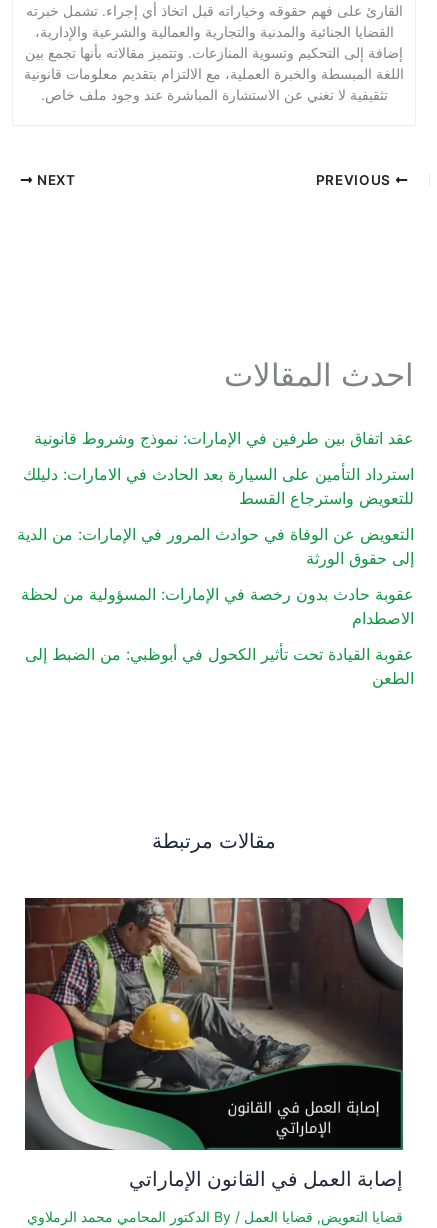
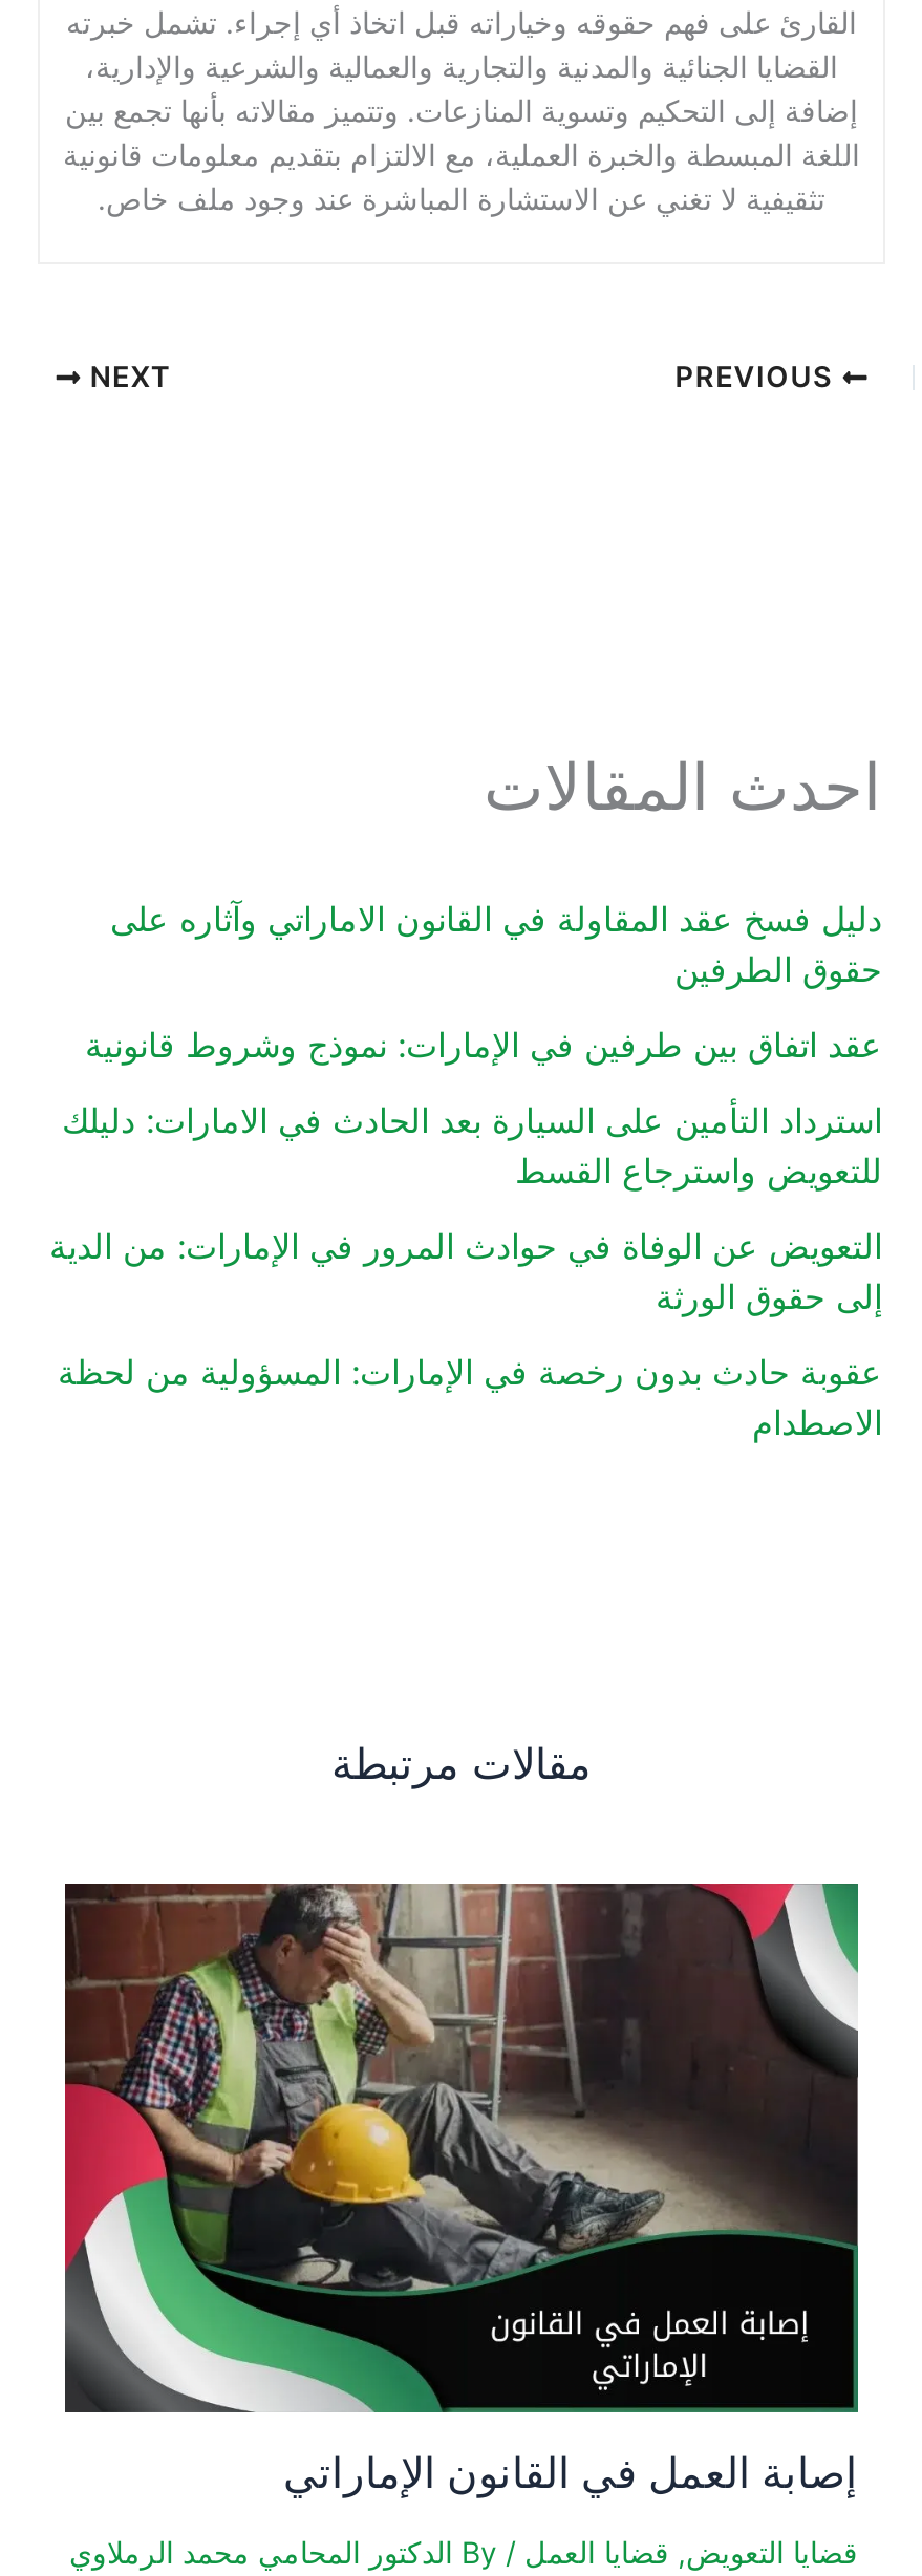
+ دليل فسخ عقد المقاولة في القانون الاماراتي وآثاره على
+ حقوق الطرفين

moved down: عقد اتفاق بين طرفين في الإمارات: نموذج وشروط قانونية | استرداد التأمين على السيارة بعد الحادث في الامارات: دليلك | للتعويض واسترجاع القسط | التعويض عن الوفاة في حوادث المرور في الإمارات: من الدية | إلى حقوق الورثة | عقوبة حادث بدون رخصة في الإمارات: المسؤولية من لحظة | الاصطدام

- عقوبة القيادة تحت تأثير الكحول في أبوظبي: من الضبط إلى
- الطعن
